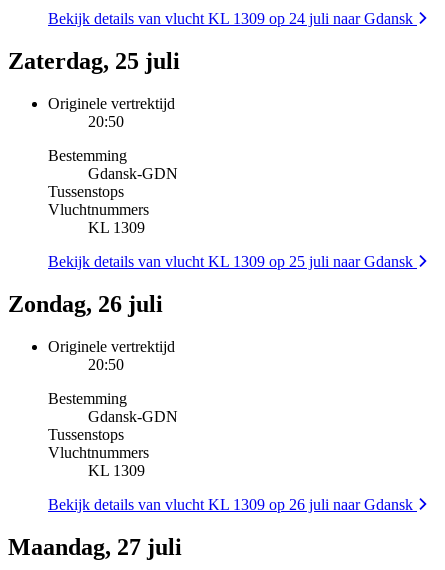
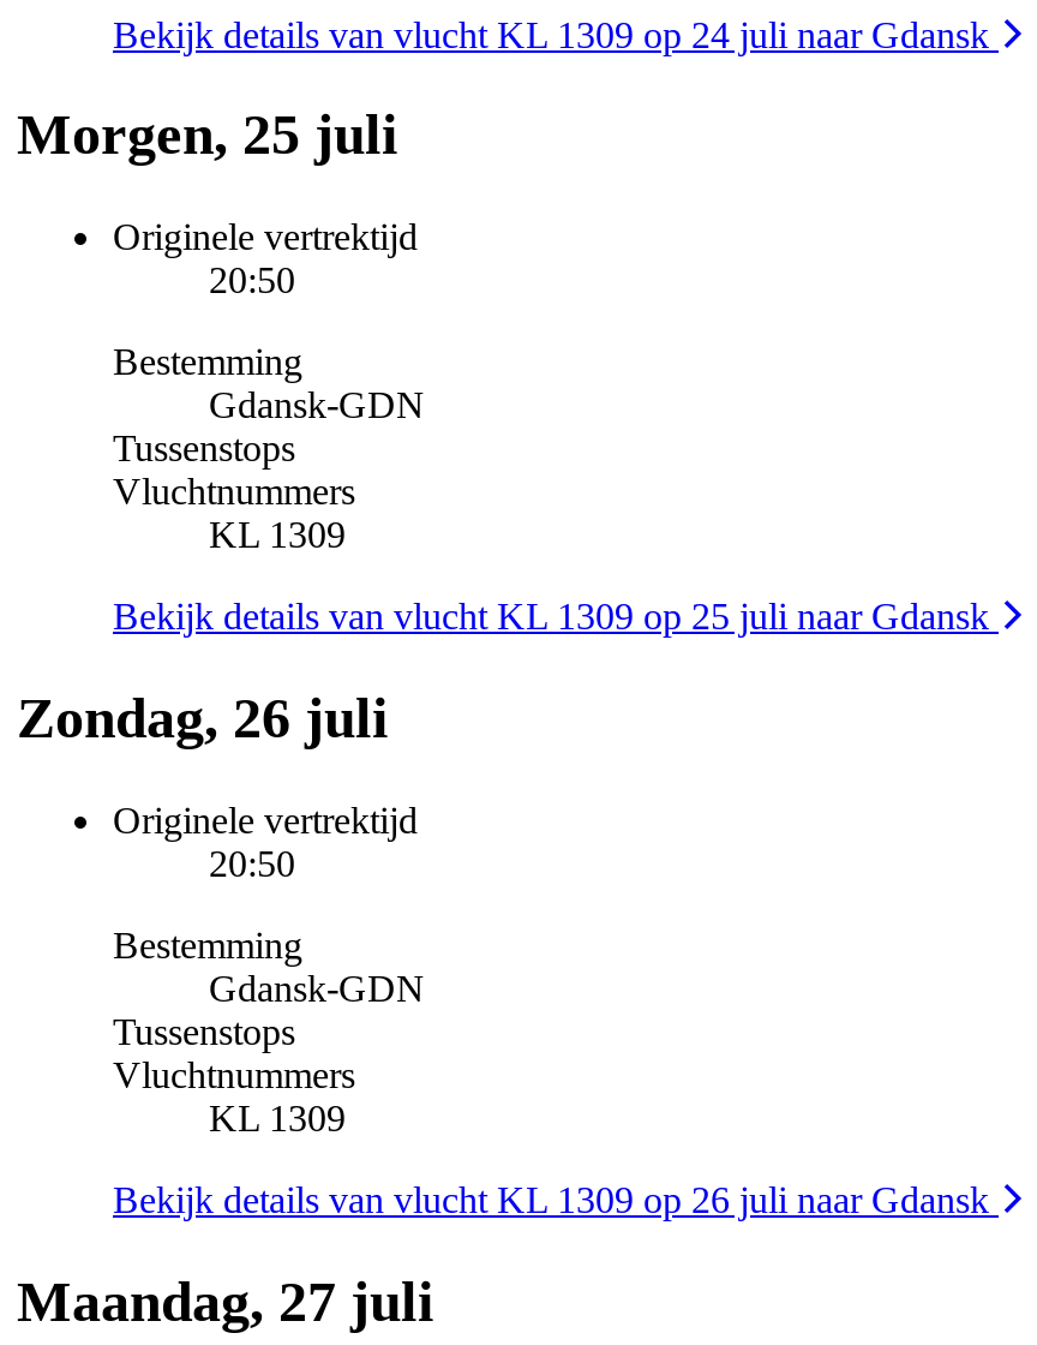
- Zaterdag, 25 juli
+ Morgen, 25 juli
